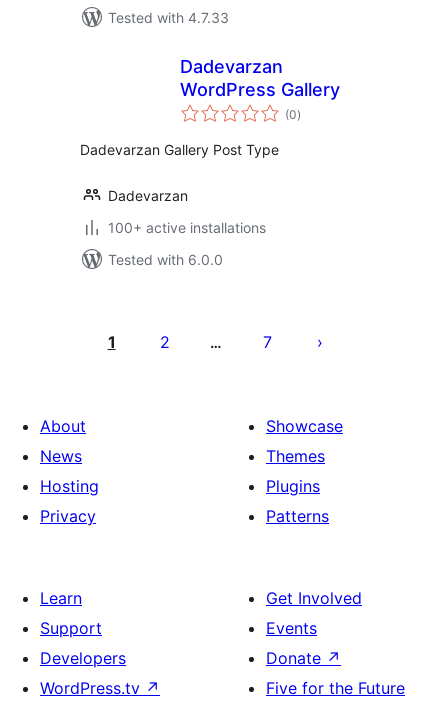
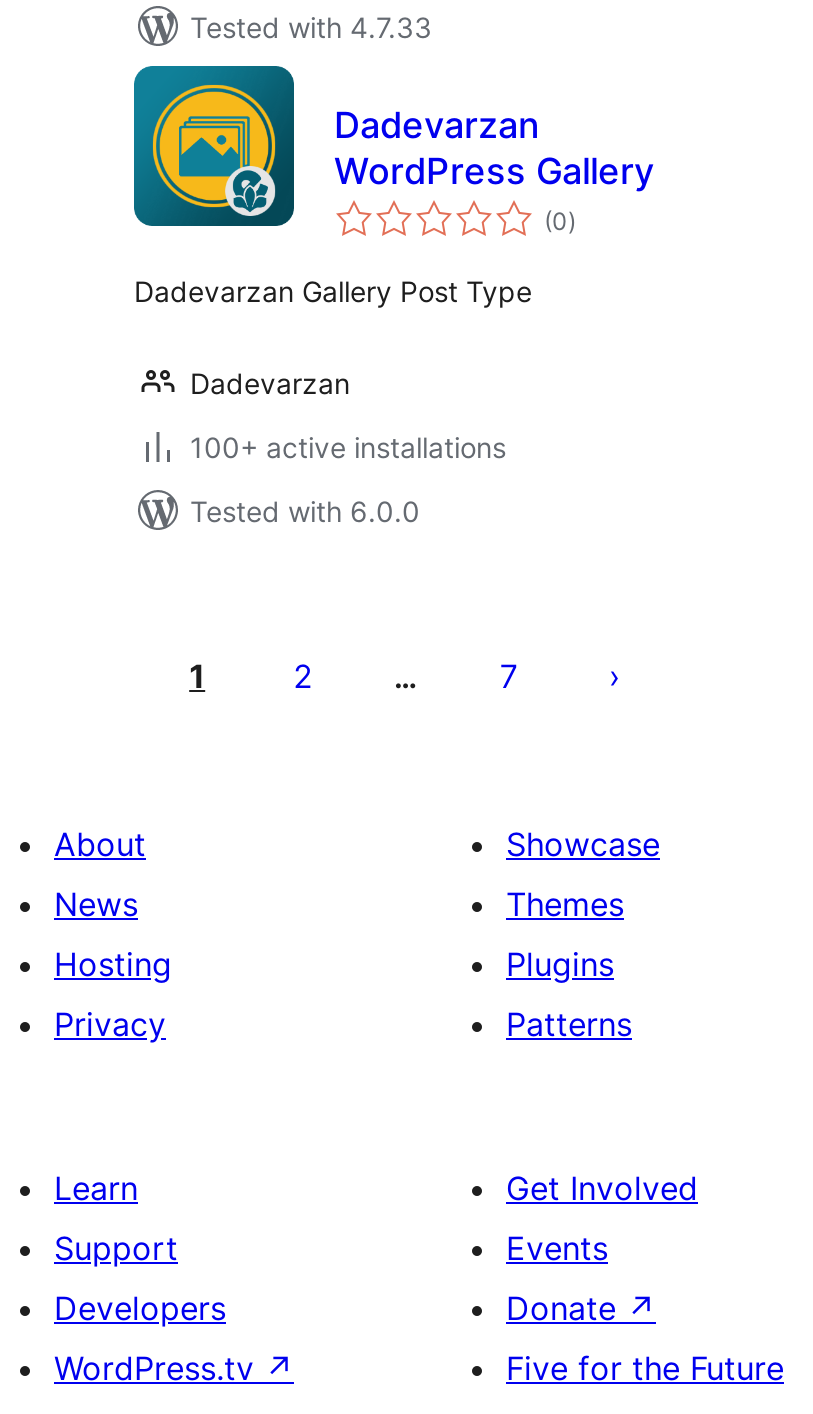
+ [image]
